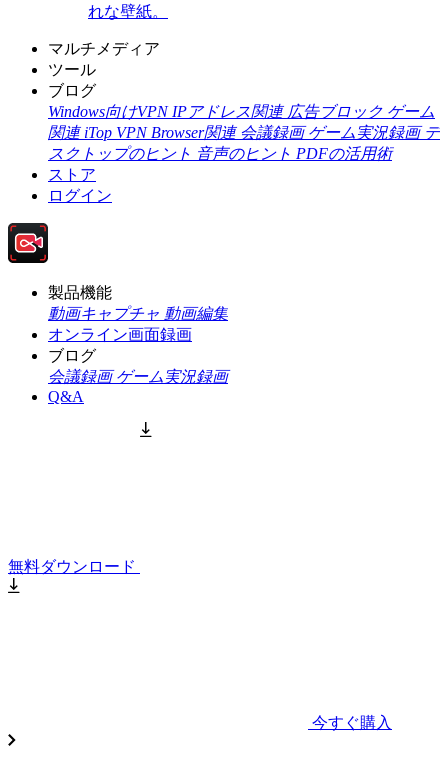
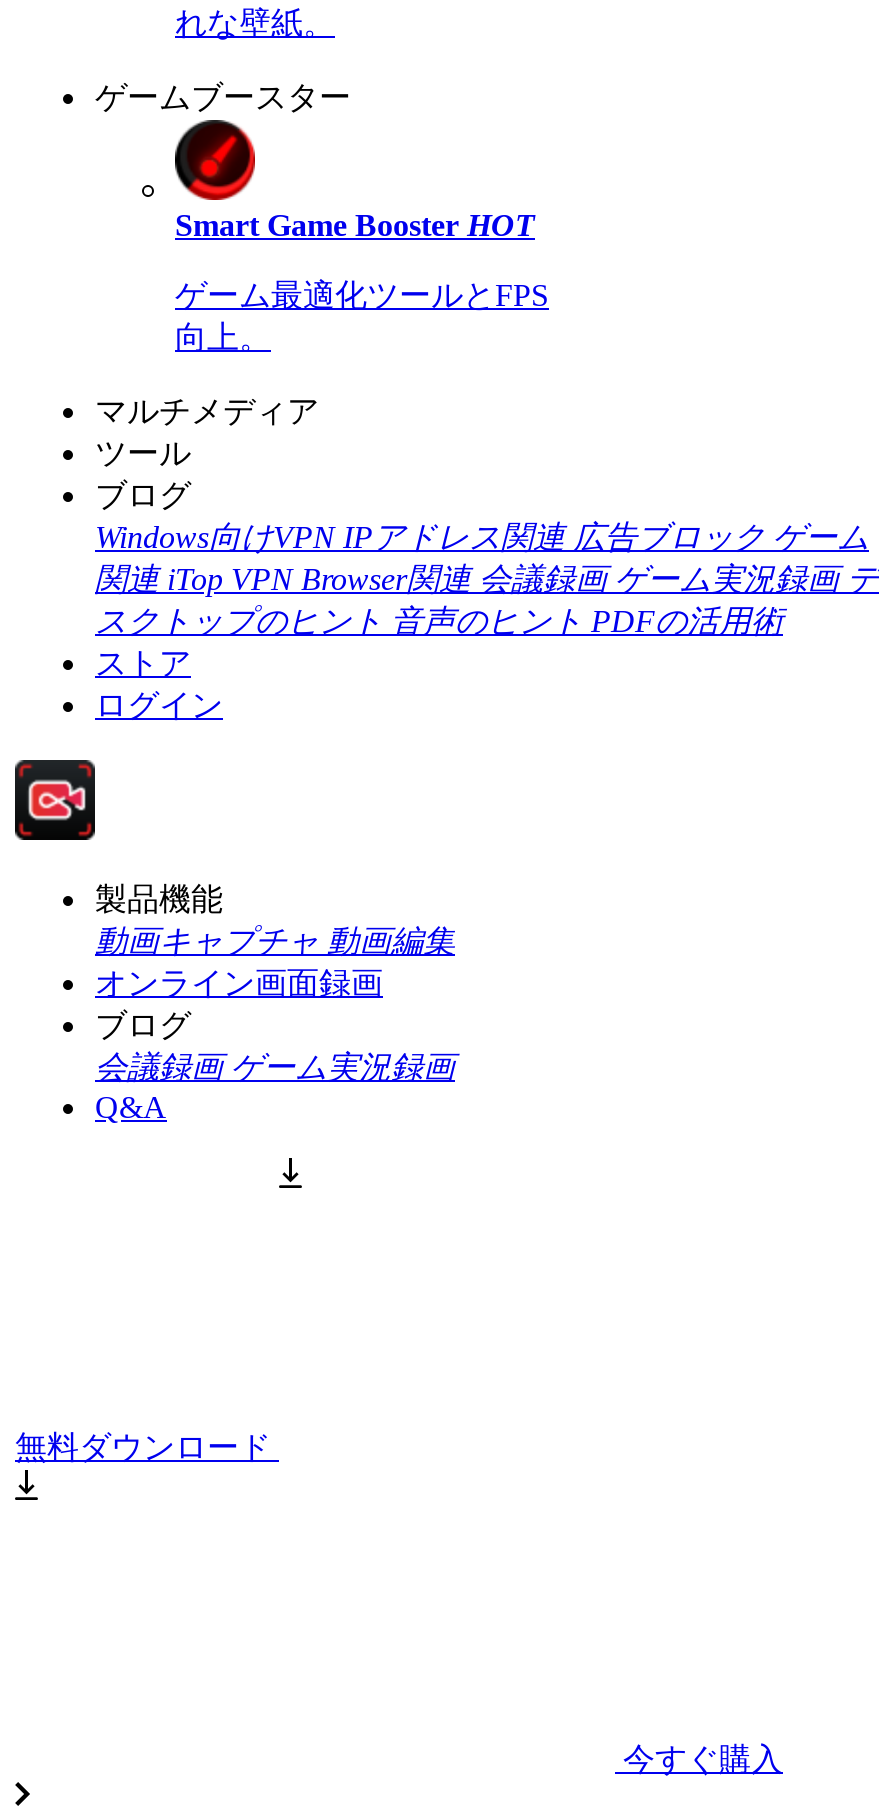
+ ゲームブースター

+ [image]
+ Smart Game Booster HOT
+ ゲーム最適化ツールとFPS
+ 向上。
